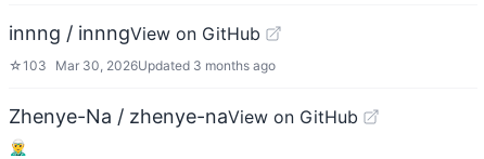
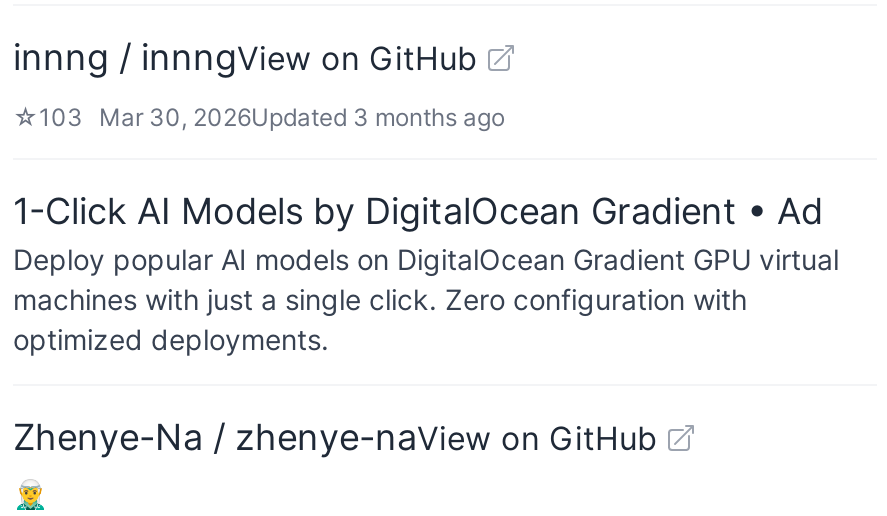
+ 1-Click AI Models by DigitalOcean Gradient • Ad
+ Deploy popular AI models on DigitalOcean Gradient GPU virtual
+ machines with just a single click. Zero configuration with
+ optimized deployments.
